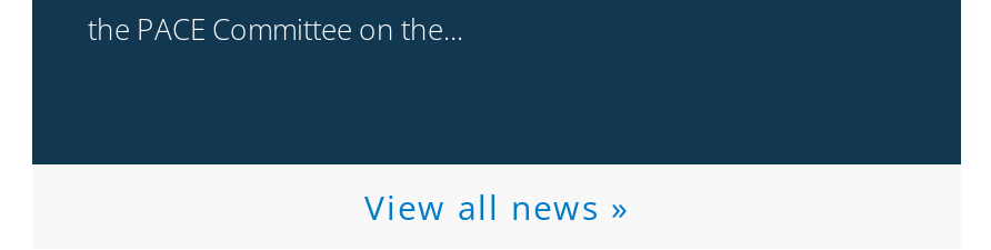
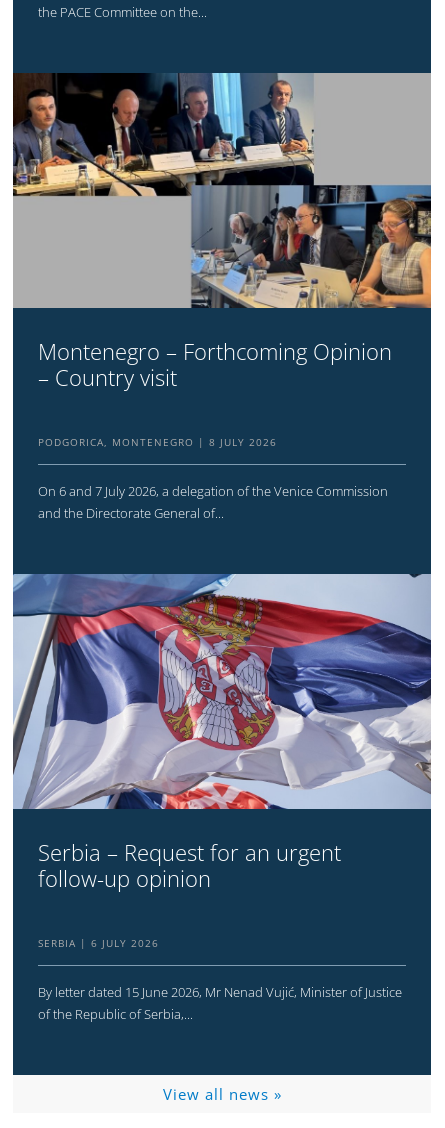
+ [image]
+ Montenegro – Forthcoming Opinion
+ – Country visit
+ PODGORICA, MONTENEGRO
+ 8 JULY 2026
+ On 6 and 7 July 2026, a delegation of the Venice Commission
+ and the Directorate General of...

+ [image]
+ Serbia – Request for an urgent
+ follow-up opinion
+ SERBIA
+ 6 JULY 2026
+ By letter dated 15 June 2026, Mr Nenad Vujić, Minister of Justice
+ of the Republic of Serbia,...
